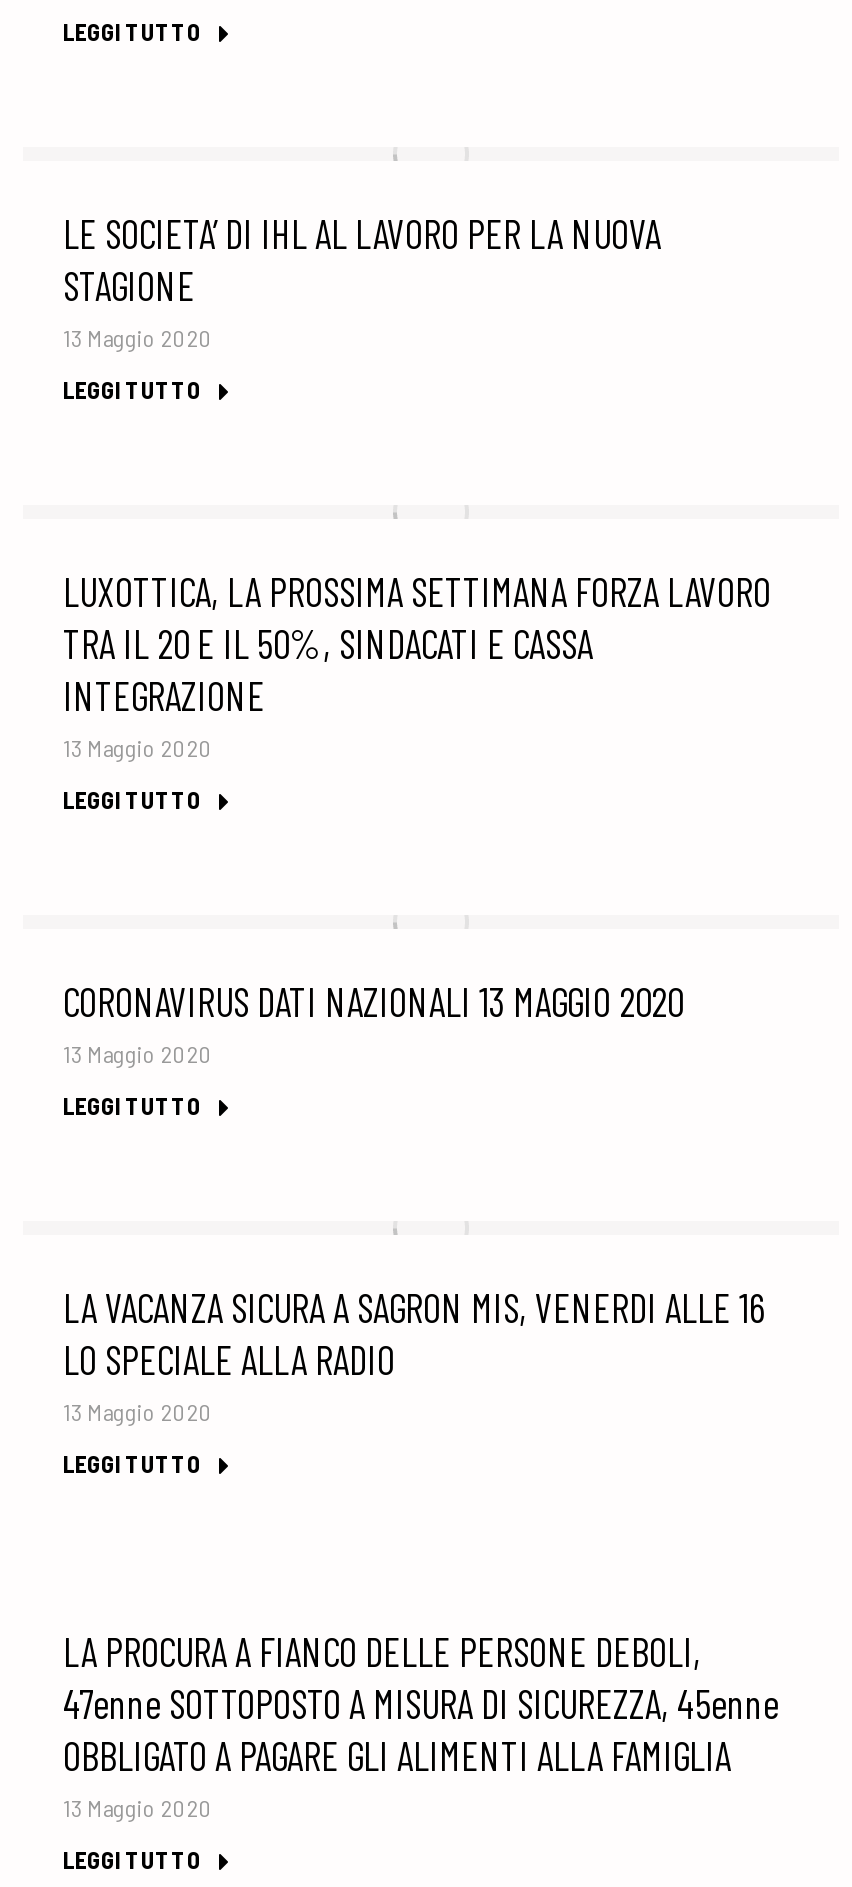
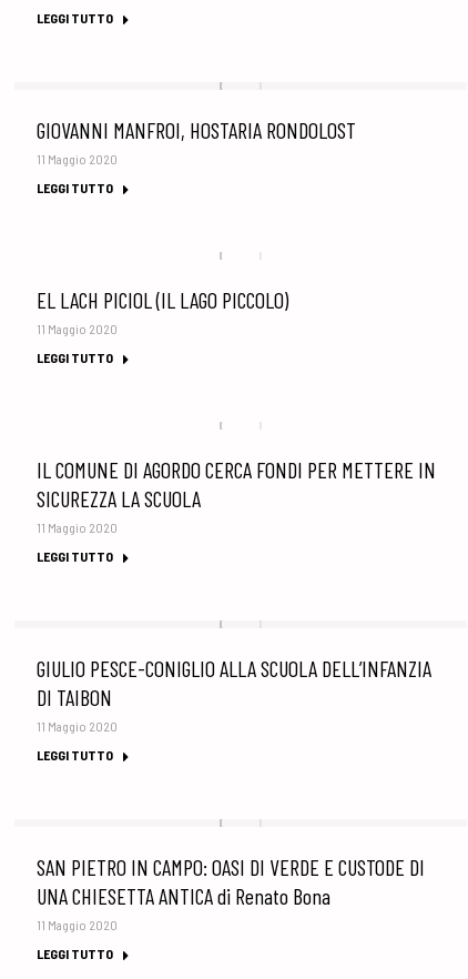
- LE SOCIETA’ DI IHL AL LAVORO PER LA NUOVA
- STAGIONE
- 13 Maggio 2020
+ GIOVANNI MANFROI, HOSTARIA RONDOLOST
+ 11 Maggio 2020

- LUXOTTICA, LA PROSSIMA SETTIMANA FORZA LAVORO
- TRA IL 20 E IL 50%, SINDACATI E CASSA
- INTEGRAZIONE
- 13 Maggio 2020
+ EL LACH PICIOL (IL LAGO PICCOLO)
+ 11 Maggio 2020

- CORONAVIRUS DATI NAZIONALI 13 MAGGIO 2020
- 13 Maggio 2020
+ IL COMUNE DI AGORDO CERCA FONDI PER METTERE IN
+ SICUREZZA LA SCUOLA
+ 11 Maggio 2020

- LA VACANZA SICURA A SAGRON MIS, VENERDI ALLE 16
- LO SPECIALE ALLA RADIO
- 13 Maggio 2020
+ GIULIO PESCE-CONIGLIO ALLA SCUOLA DELL’INFANZIA
+ DI TAIBON
+ 11 Maggio 2020

- LA PROCURA A FIANCO DELLE PERSONE DEBOLI,
- 47enne SOTTOPOSTO A MISURA DI SICUREZZA, 45enne
- OBBLIGATO A PAGARE GLI ALIMENTI ALLA FAMIGLIA
- 13 Maggio 2020
+ SAN PIETRO IN CAMPO: OASI DI VERDE E CUSTODE DI
+ UNA CHIESETTA ANTICA di Renato Bona
+ 11 Maggio 2020
